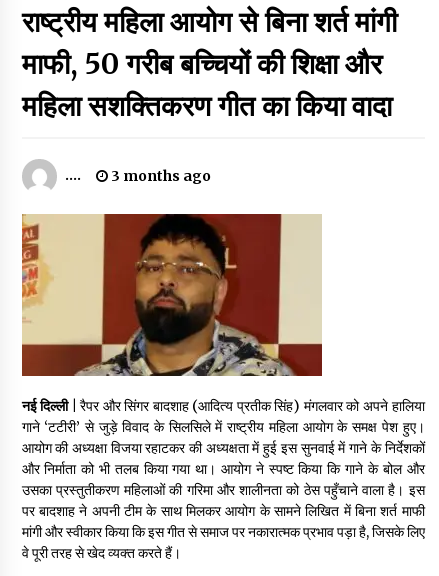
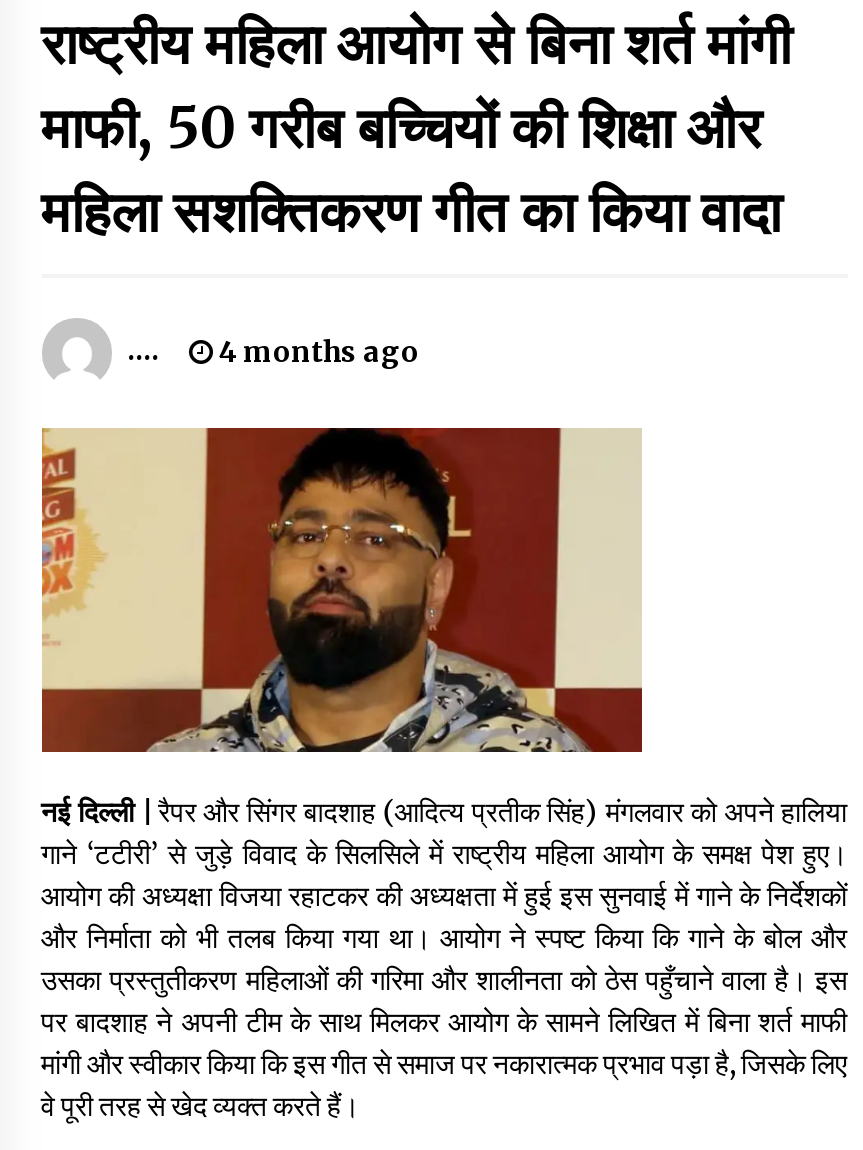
- 3 months ago
+ 4 months ago
